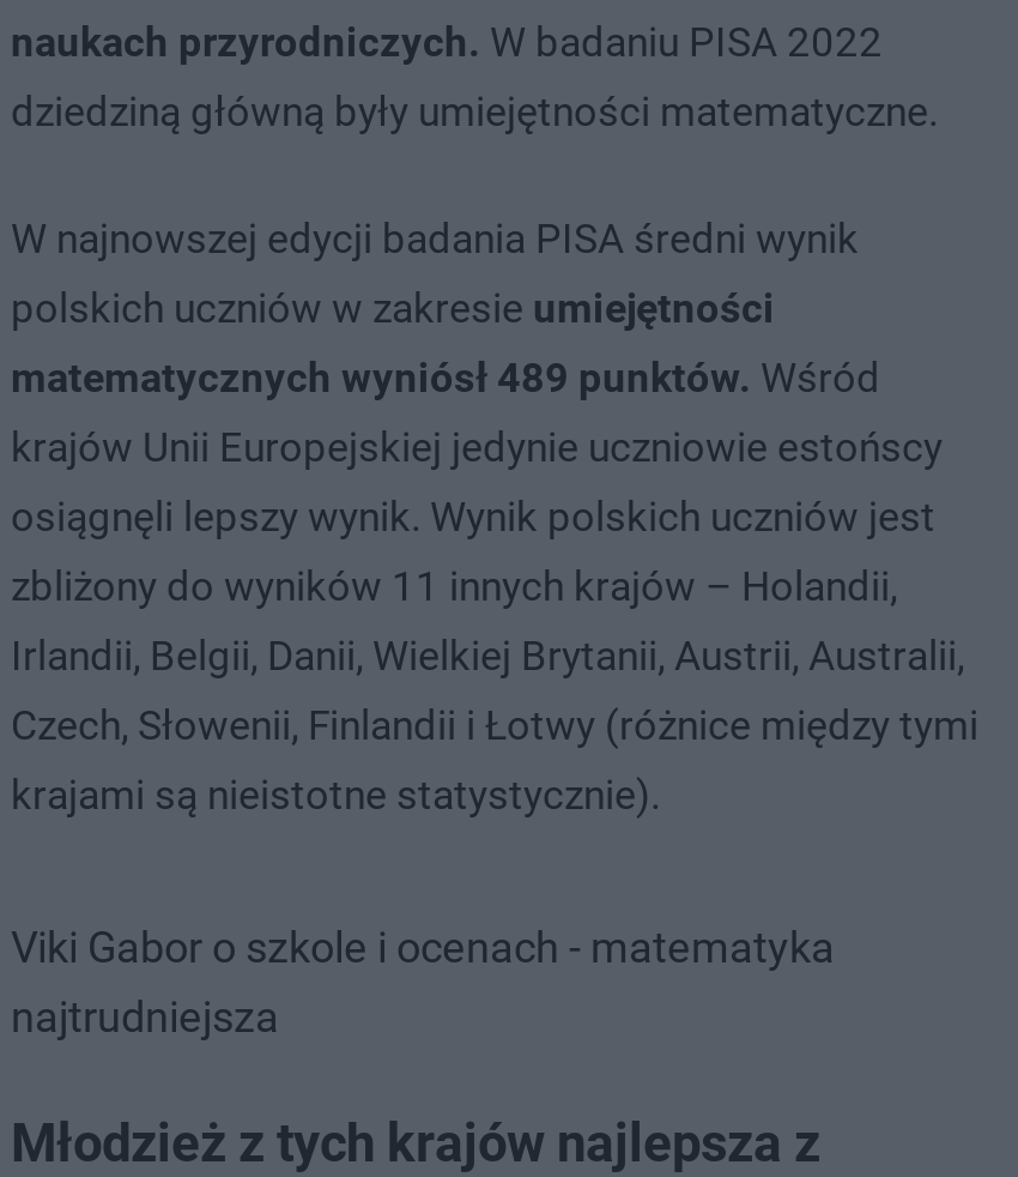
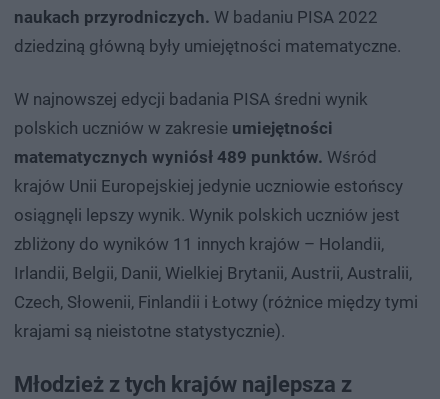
- Viki Gabor o szkole i ocenach - matematyka
- najtrudniejsza
